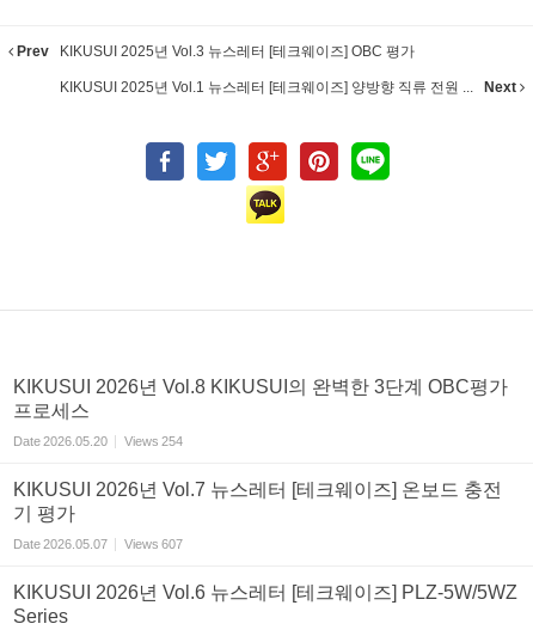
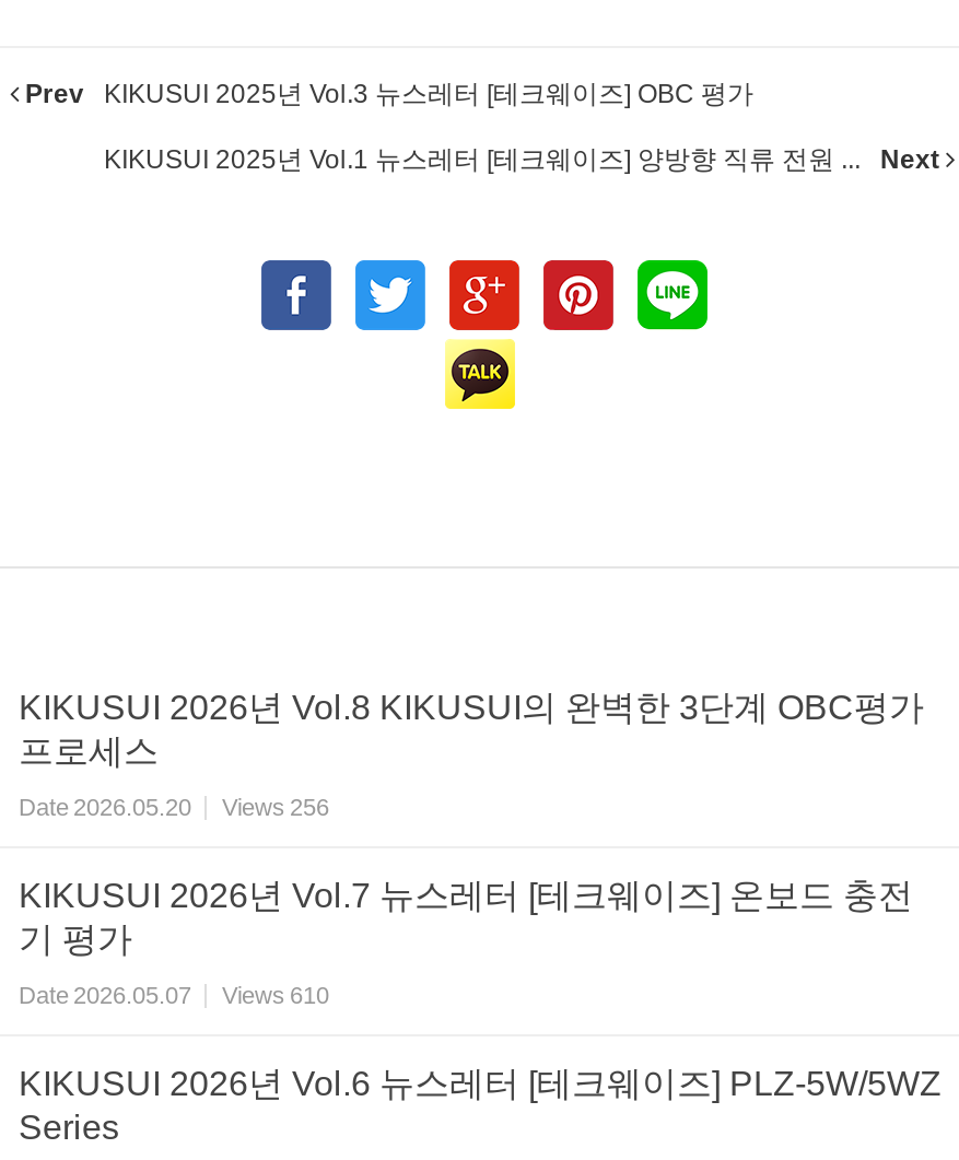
- Date 2026.05.20 Views 254
+ Date 2026.05.20 Views 256

- Date 2026.05.07 Views 607
+ Date 2026.05.07 Views 610
